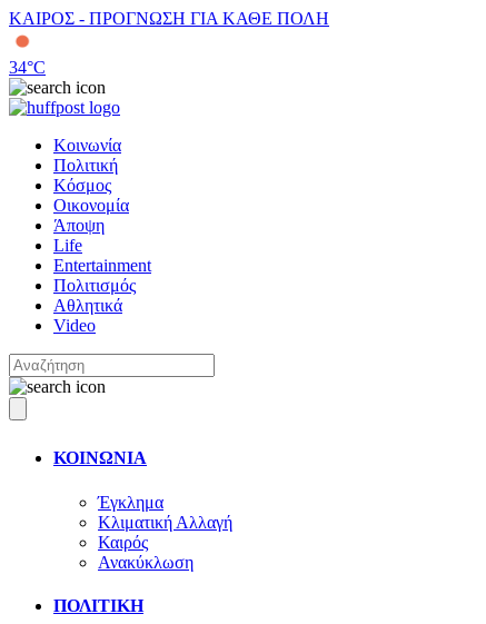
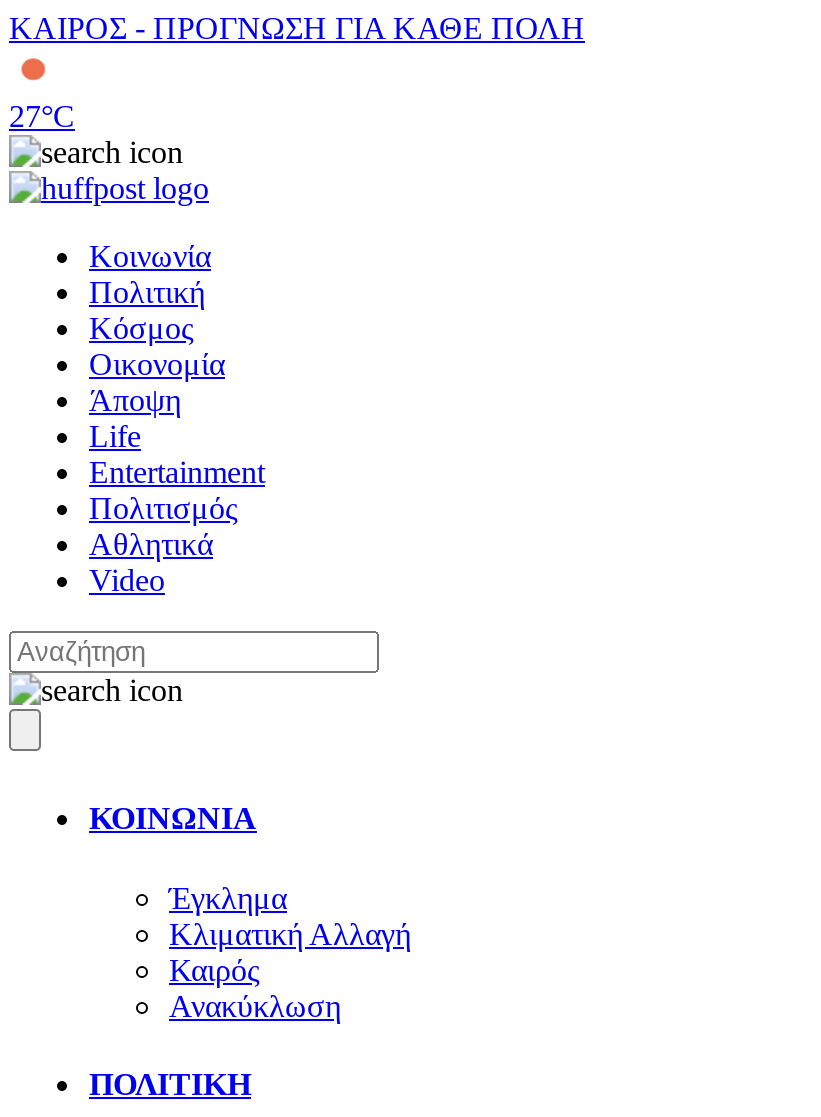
- 34°C
+ 27°C
